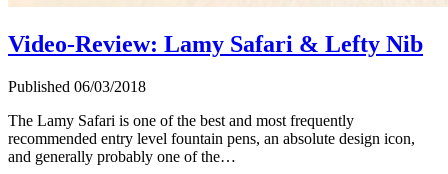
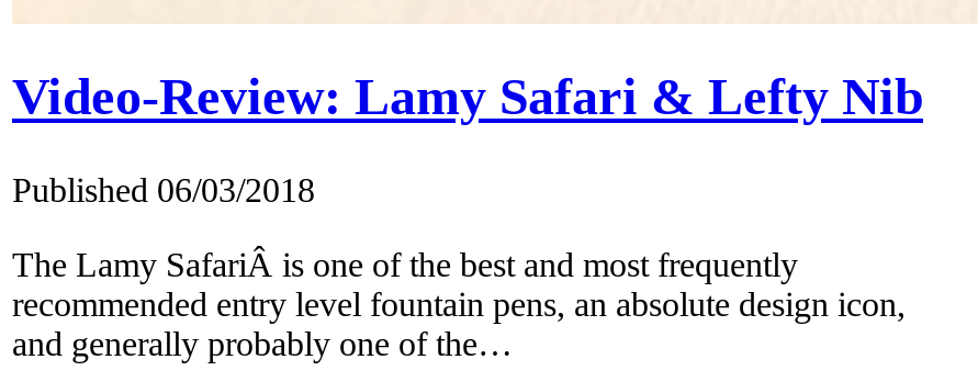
- The Lamy Safari is one of the best and most frequently
+ The Lamy SafariÂ is one of the best and most frequently
